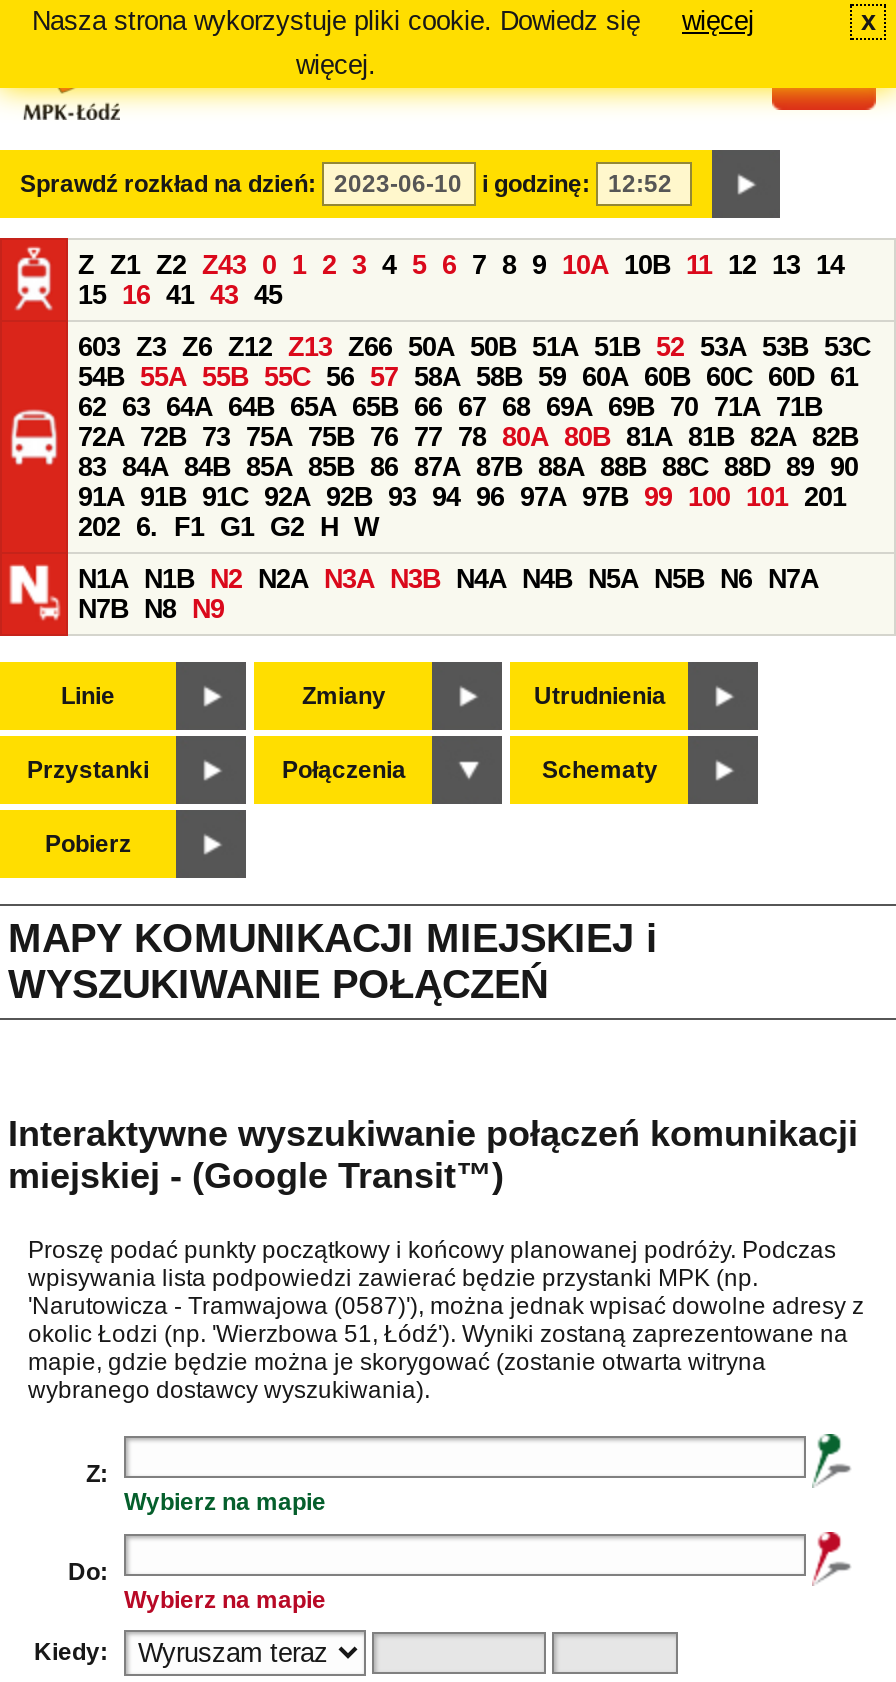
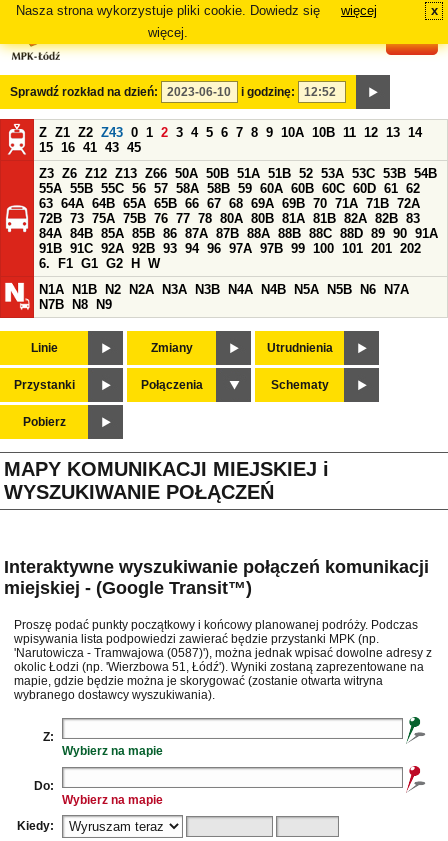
- 603 Z3 Z6 Z12 Z13 Z66 50A 50B 51A 51B 52 53A 53B 53C
- 54B 55A 55B 55C 56 57 58A 58B 59 60A 60B 60C 60D 61
- 62 63 64A 64B 65A 65B 66 67 68 69A 69B 70 71A 71B
- 72A 72B 73 75A 75B 76 77 78 80A 80B 81A 81B 82A 82B
- 83 84A 84B 85A 85B 86 87A 87B 88A 88B 88C 88D 89 90
- 91A 91B 91C 92A 92B 93 94 96 97A 97B 99 100 101 201
- 202 6. F1 G1 G2 H W
+ Z3 Z6 Z12 Z13 Z66 50A 50B 51A 51B 52 53A 53C 53B 54B
+ 55A 55B 55C 56 57 58A 58B 59 60A 60B 60C 60D 61 62
+ 63 64A 64B 65A 65B 66 67 68 69A 69B 70 71A 71B 72A
+ 72B 73 75A 75B 76 77 78 80A 80B 81A 81B 82A 82B 83
+ 84A 84B 85A 85B 86 87A 87B 88A 88B 88C 88D 89 90 91A
+ 91B 91C 92A 92B 93 94 96 97A 97B 99 100 101 201 202
+ 6. F1 G1 G2 H W
